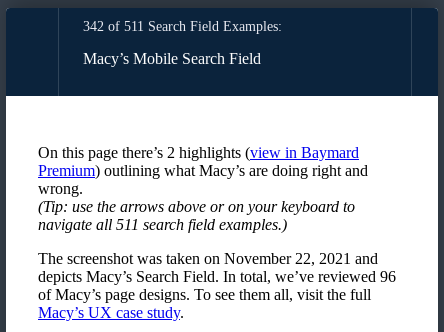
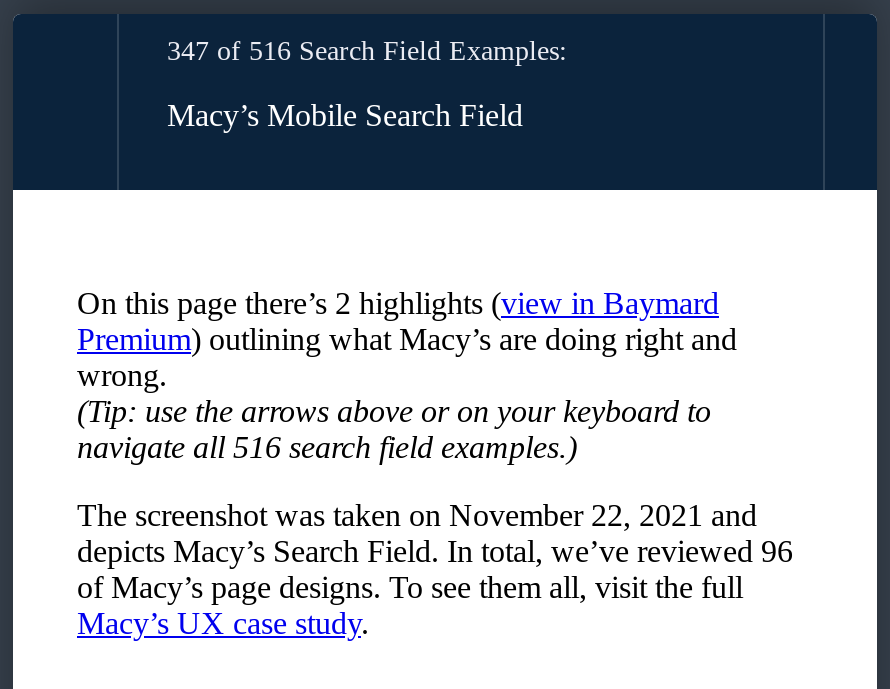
- 342 of 511 Search Field Examples:
+ 347 of 516 Search Field Examples:

- navigate all 511 search field examples.)
+ navigate all 516 search field examples.)
